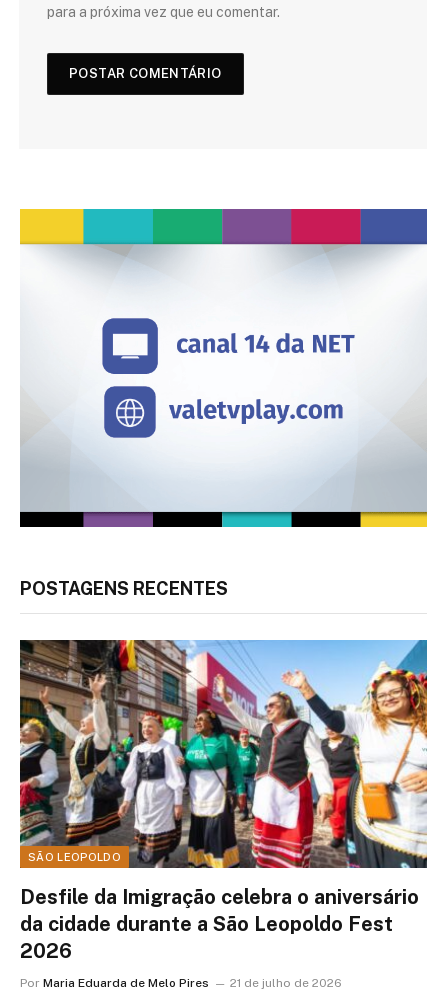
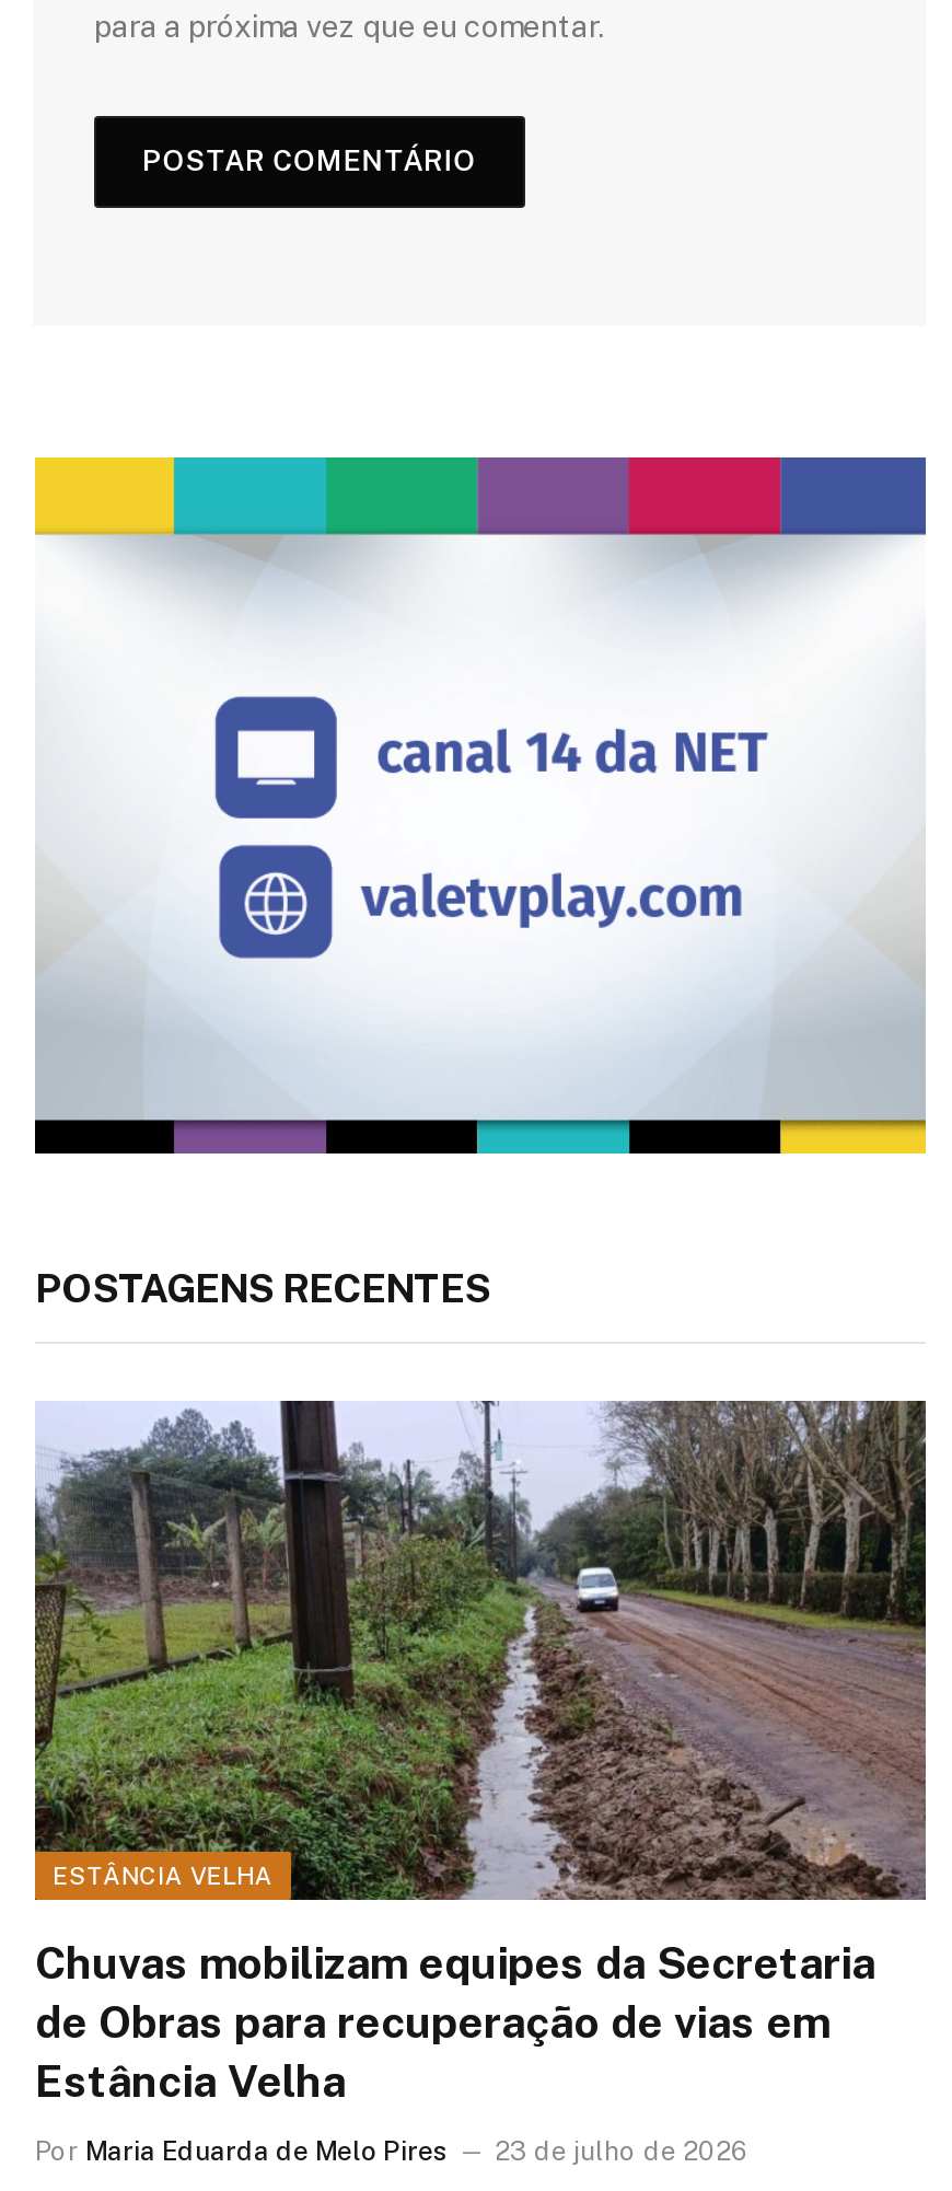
- [image]
- SÃO LEOPOLDO
+ [image]
+ ESTÂNCIA VELHA

- Desfile da Imigração celebra o aniversário
- da cidade durante a São Leopoldo Fest
- 2026
+ Chuvas mobilizam equipes da Secretaria
+ de Obras para recuperação de vias em
+ Estância Velha

- Por Maria Eduarda de Melo Pires 21 de julho de 2026
+ Por Maria Eduarda de Melo Pires 23 de julho de 2026
